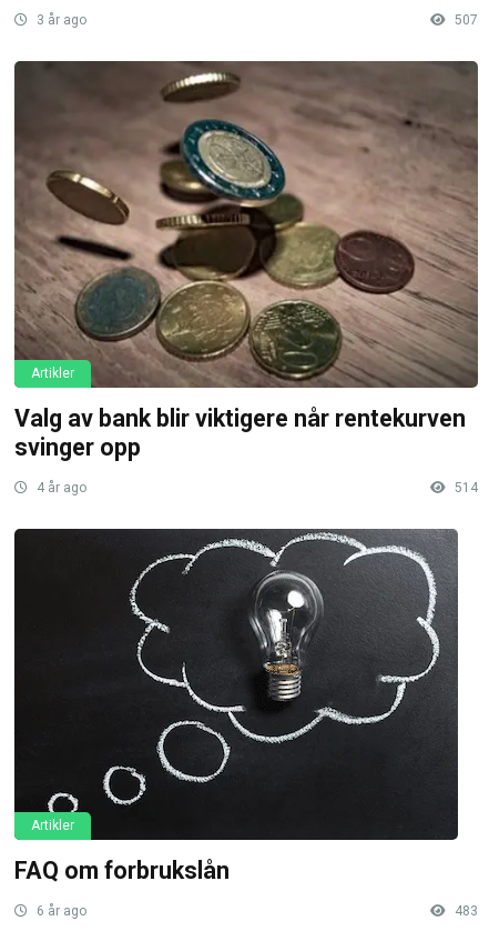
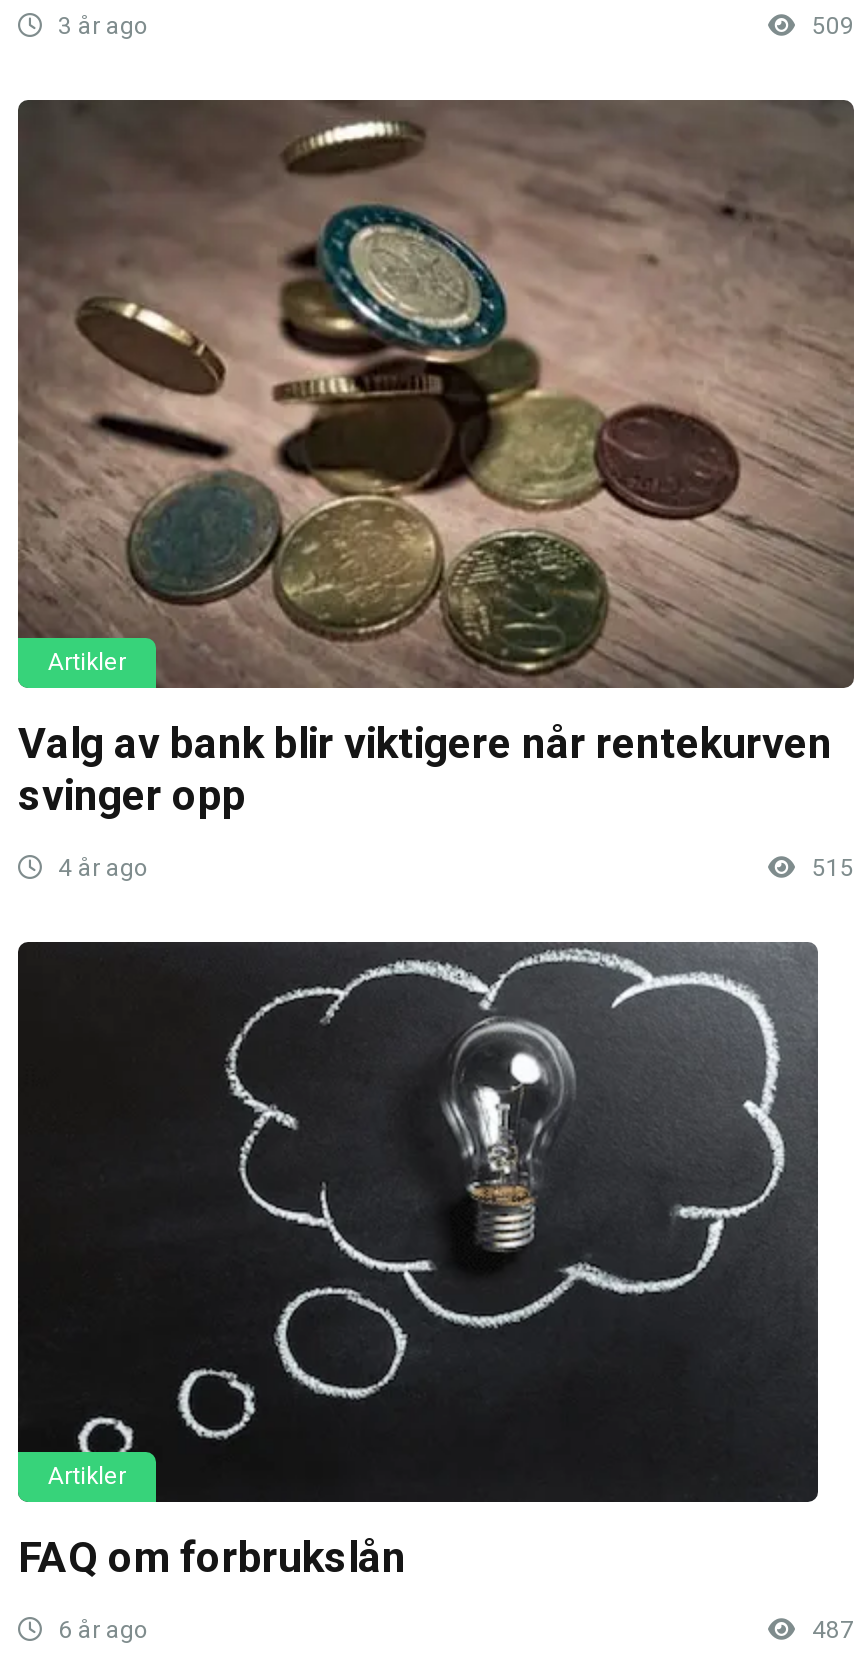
- 507
+ 509

- 514
+ 515

- 483
+ 487
